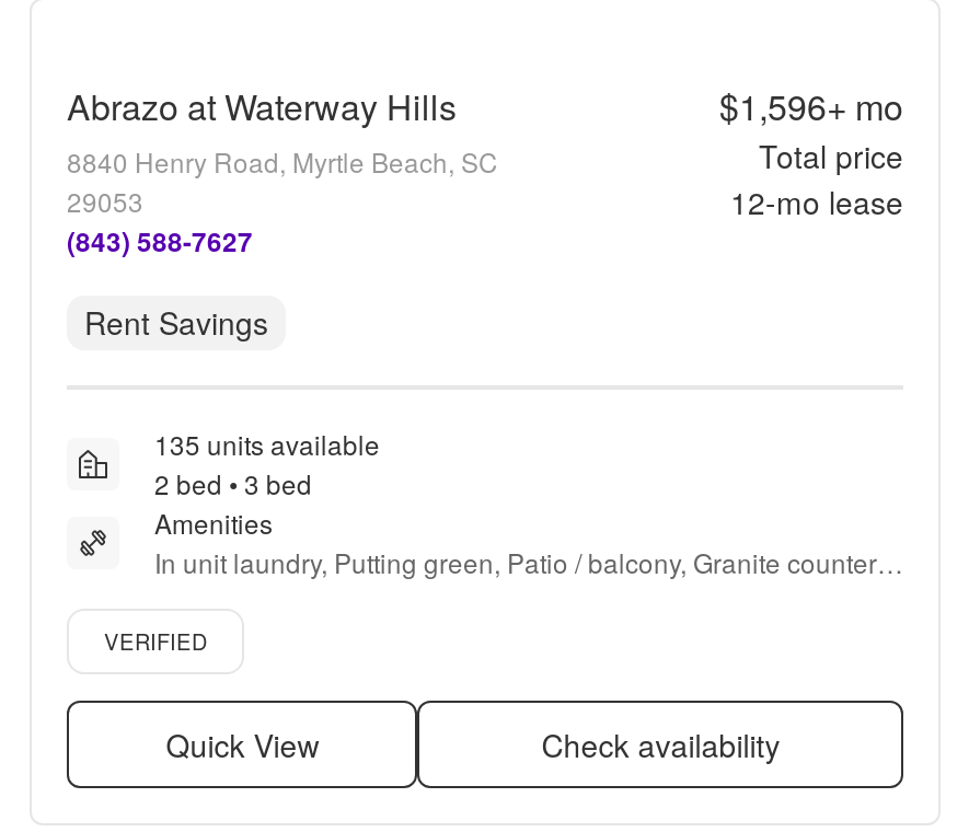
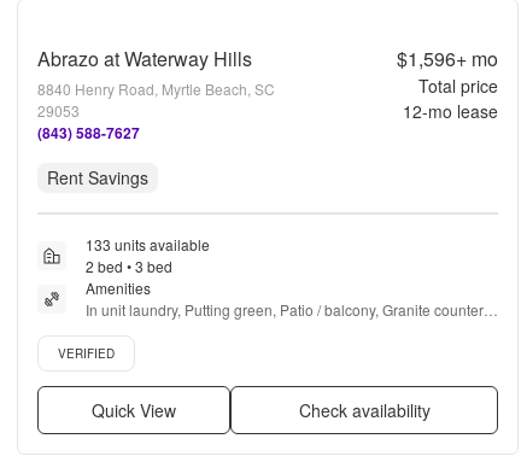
- 135 units available
+ 133 units available
